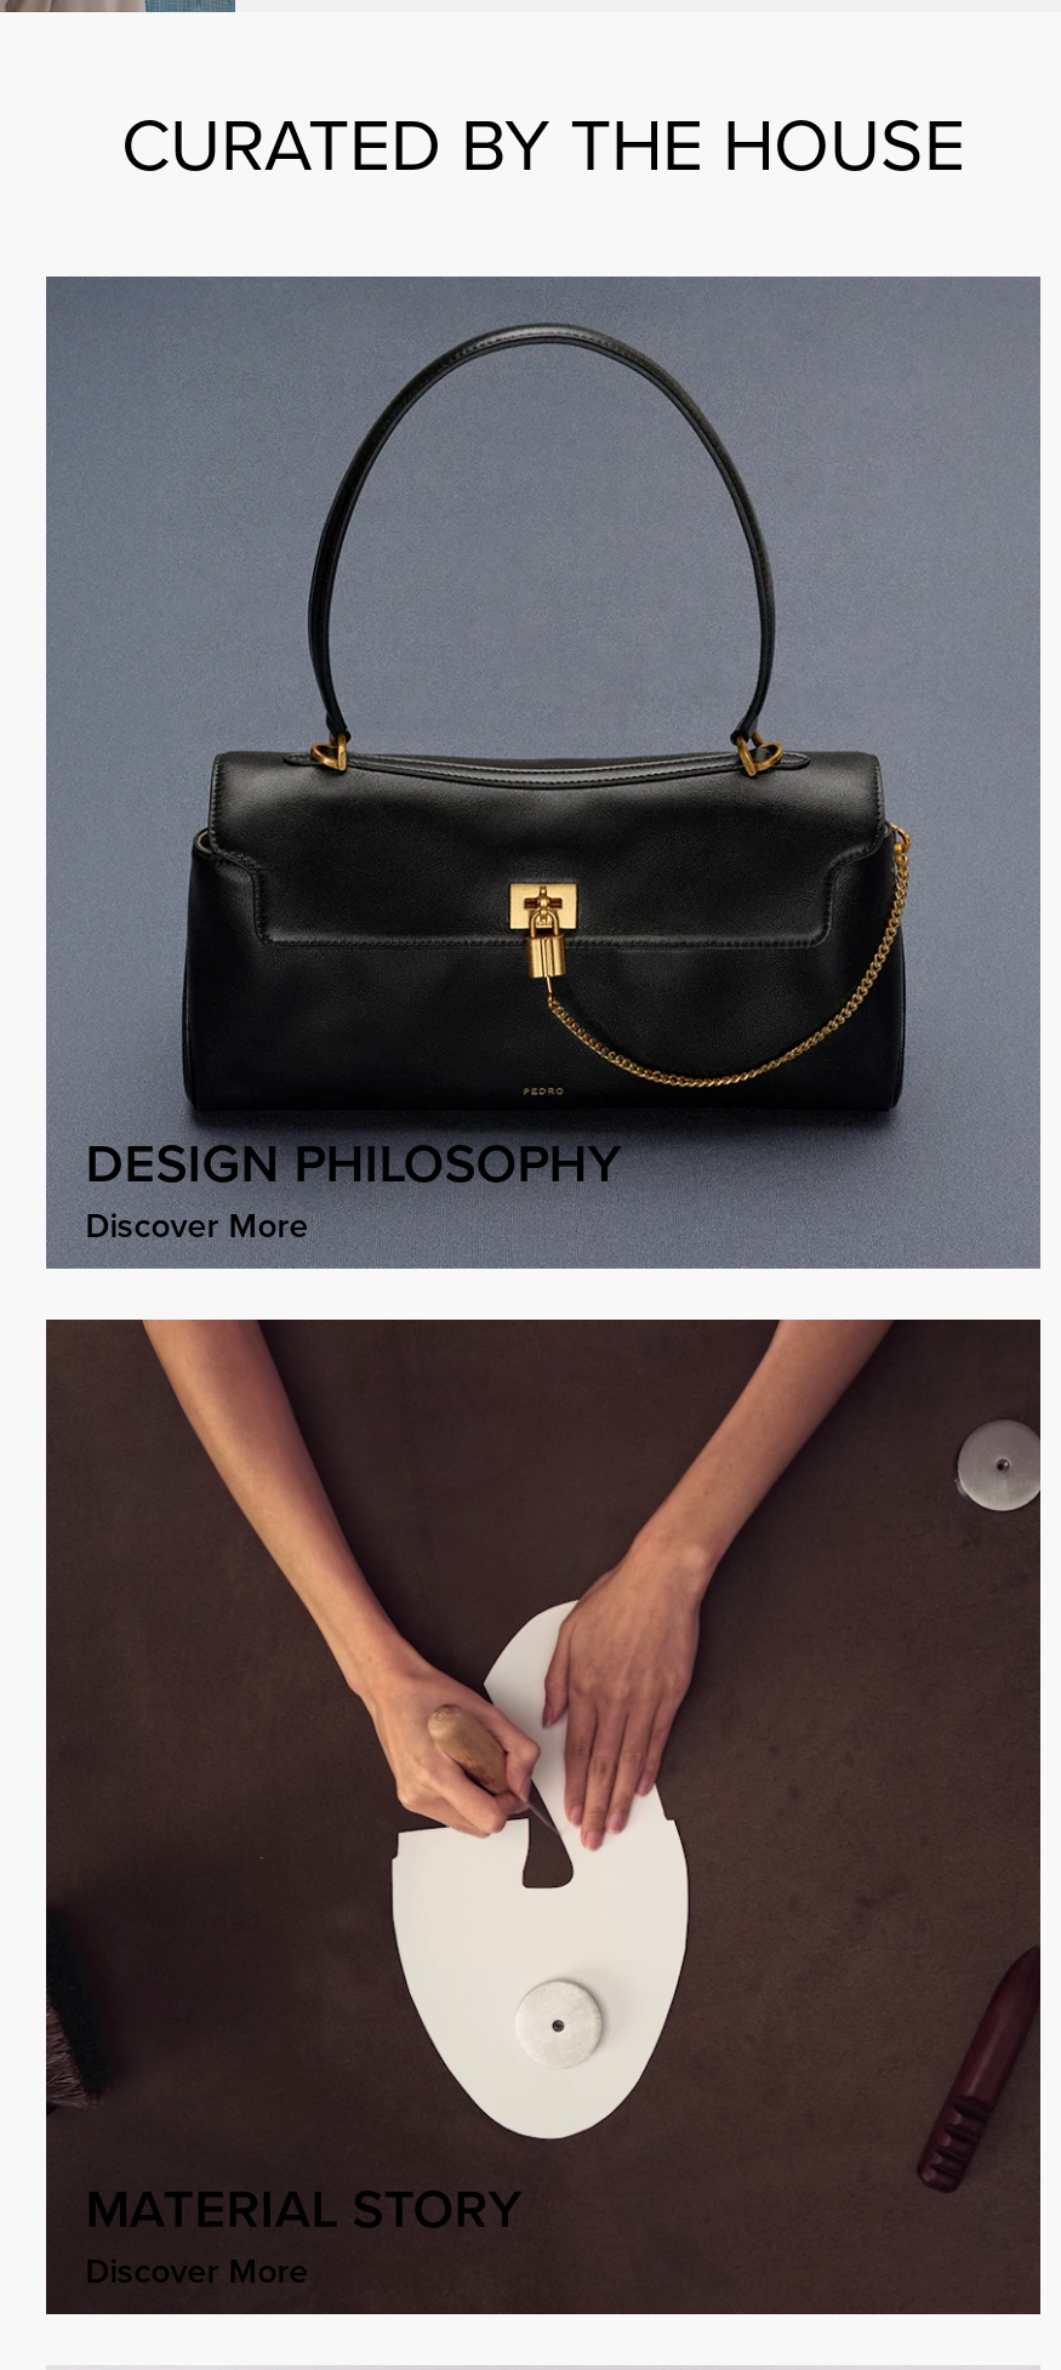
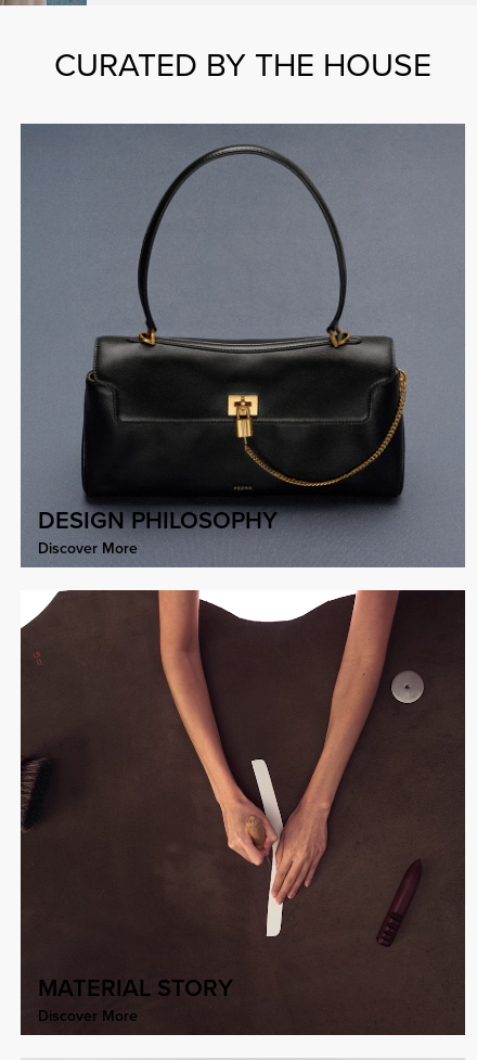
- [image]
+ [image]
